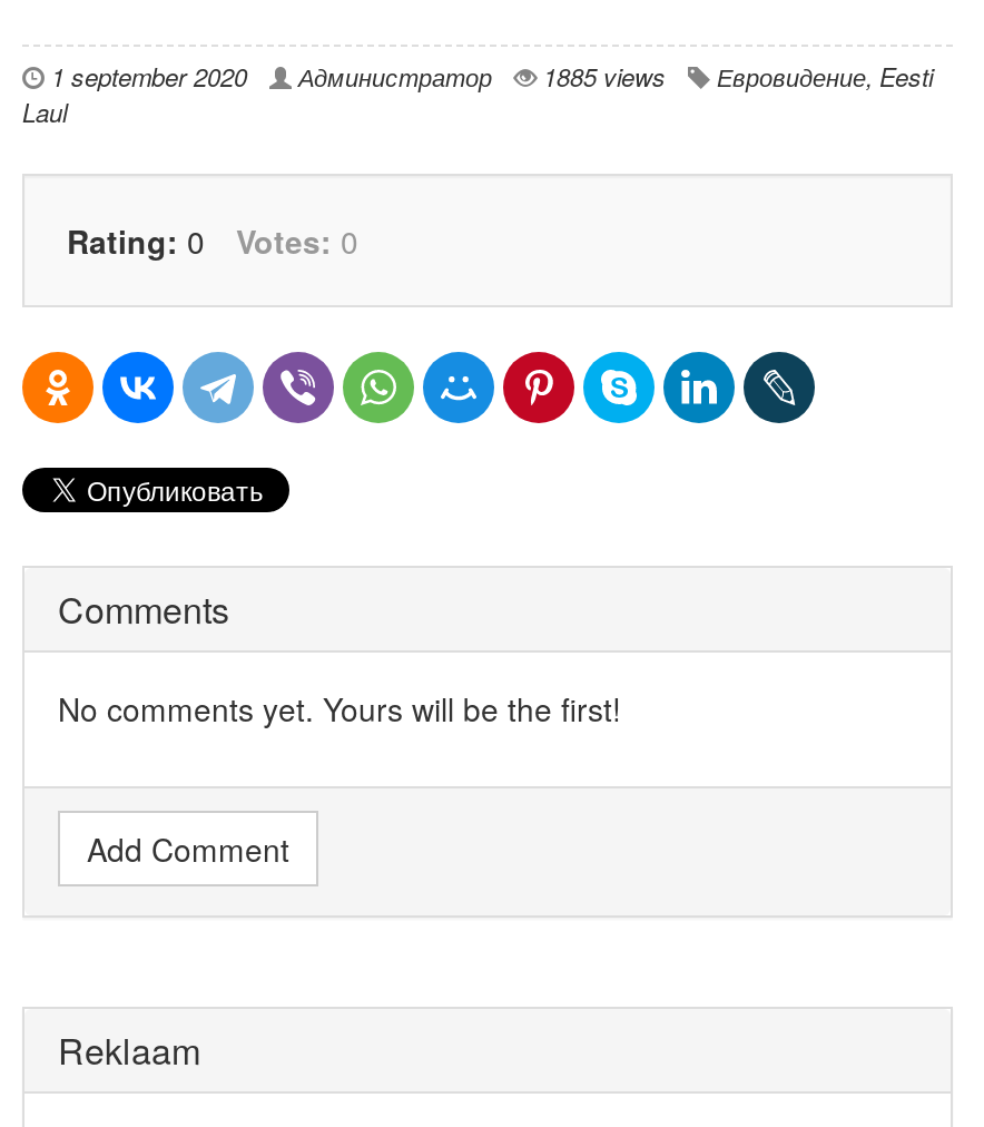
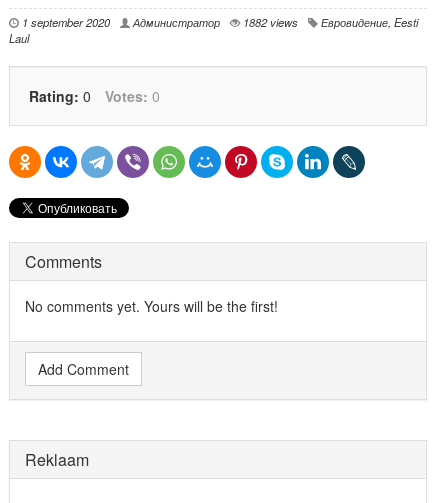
- 1 september 2020 Администратор 1885 views Евровидение, Eesti
+ 1 september 2020 Администратор 1882 views Евровидение, Eesti
